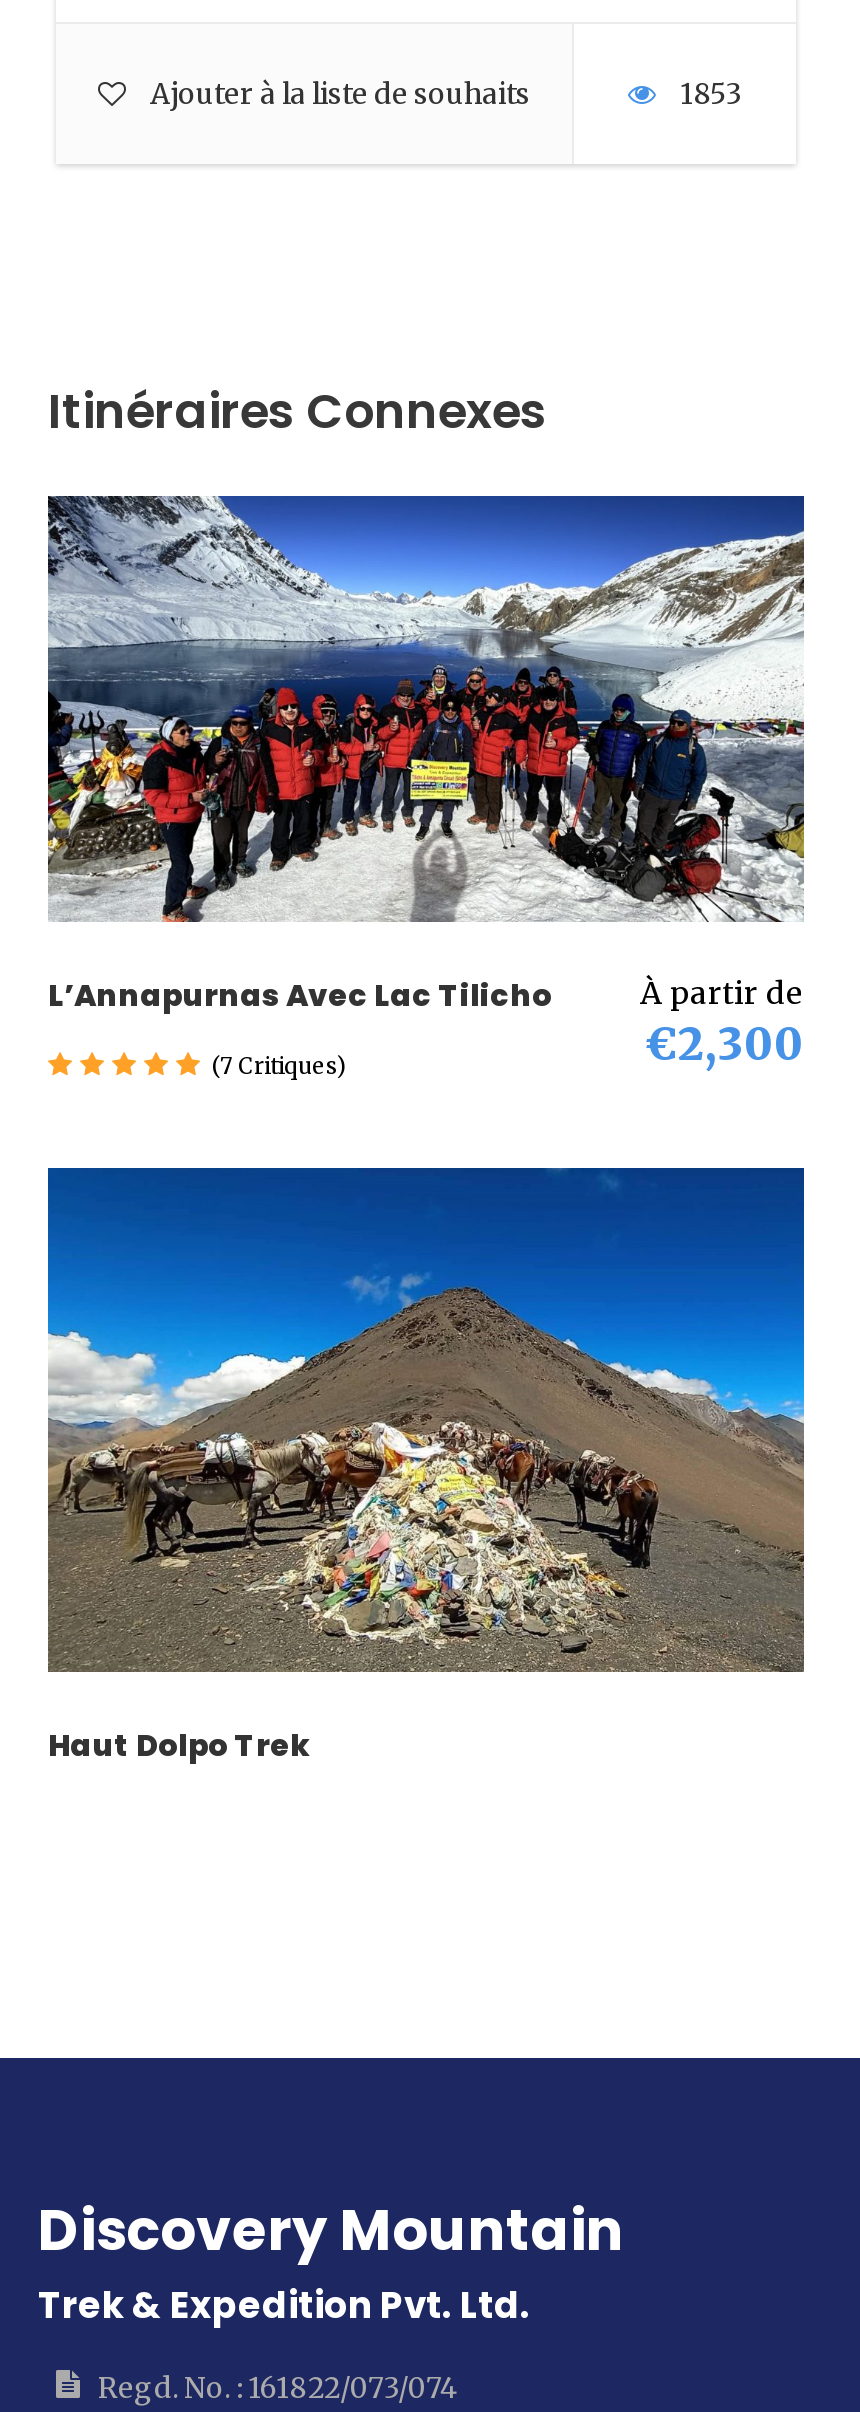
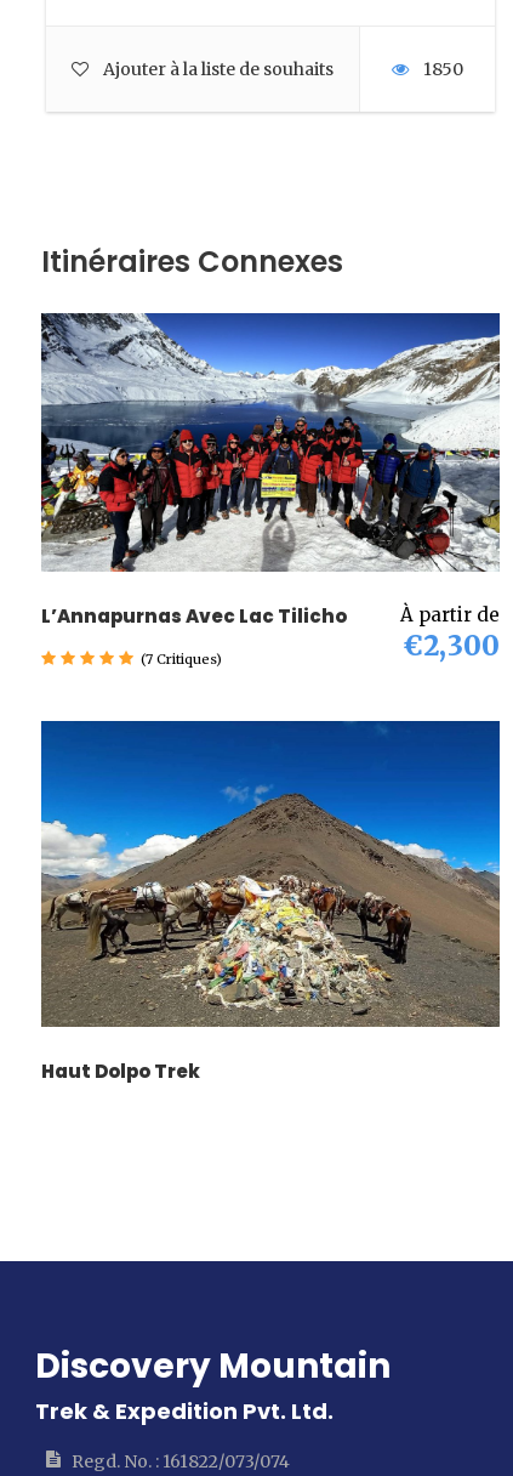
- 1853
+ 1850
